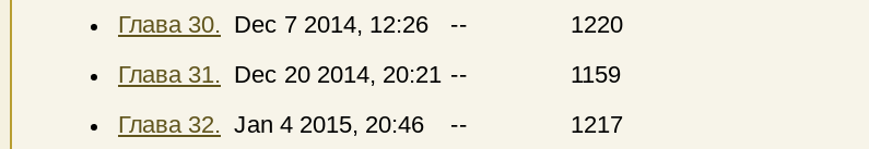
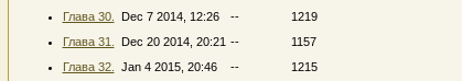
- 1220
+ 1219

- 1159
+ 1157

- 1217
+ 1215
